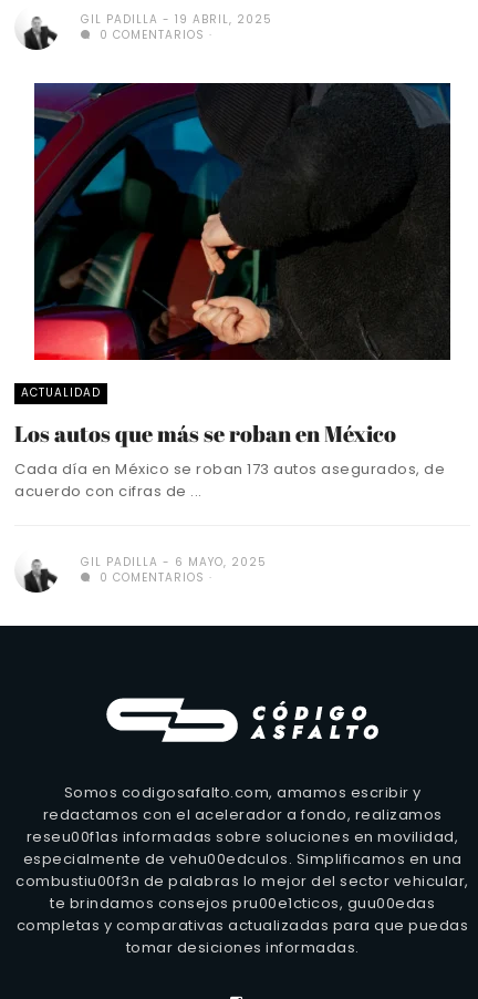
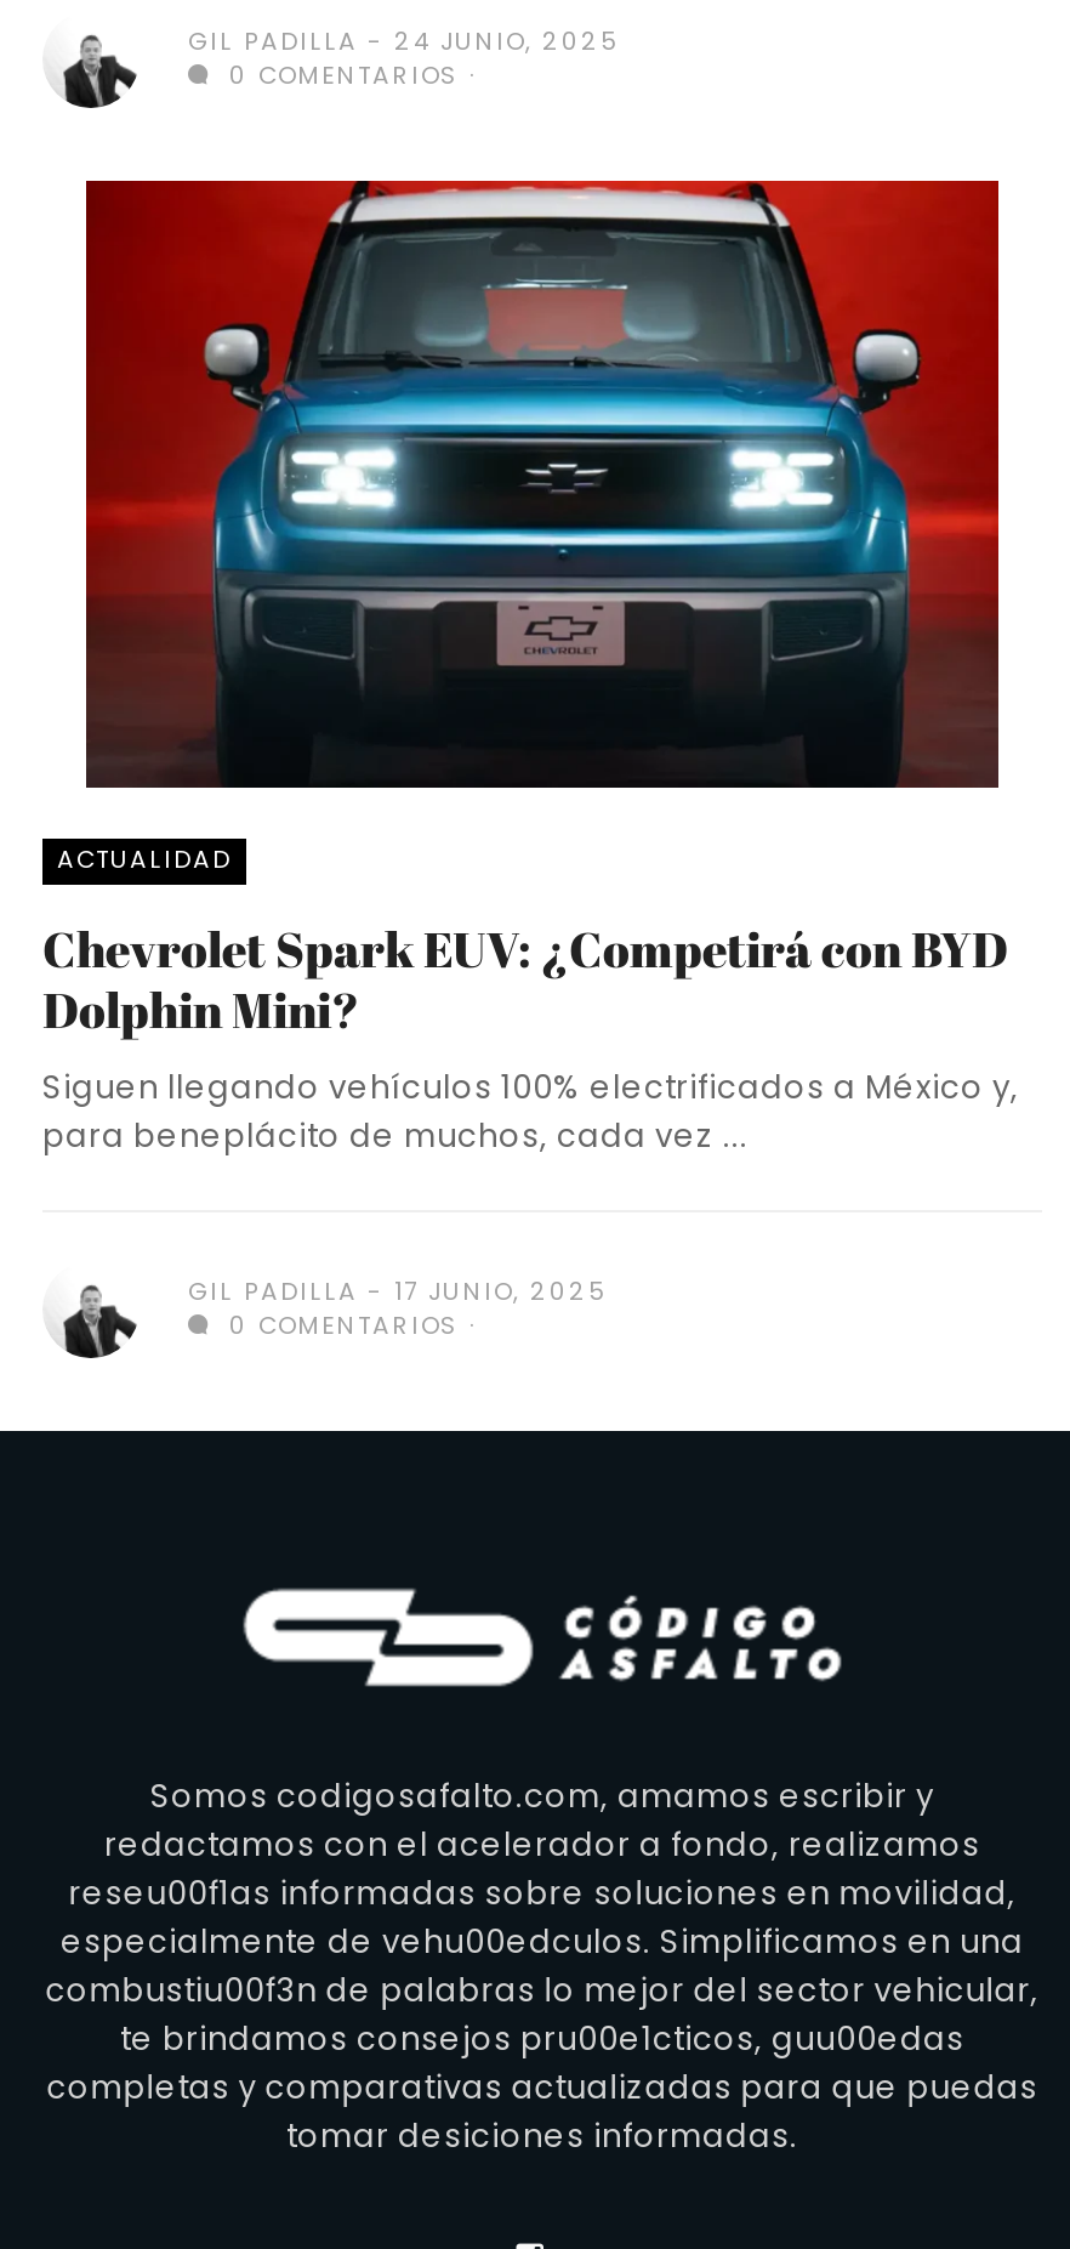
- GIL PADILLA 19 ABRIL, 2025
+ GIL PADILLA 24 JUNIO, 2025

- [image]
+ [image]

- Los autos que más se roban en México
- Cada día en México se roban 173 autos asegurados, de
- acuerdo con cifras de ...
+ Chevrolet Spark EUV: ¿Competirá con BYD
+ Dolphin Mini?
+ Siguen llegando vehículos 100% electrificados a México y,
+ para beneplácito de muchos, cada vez ...

- GIL PADILLA 6 MAYO, 2025
+ GIL PADILLA 17 JUNIO, 2025
